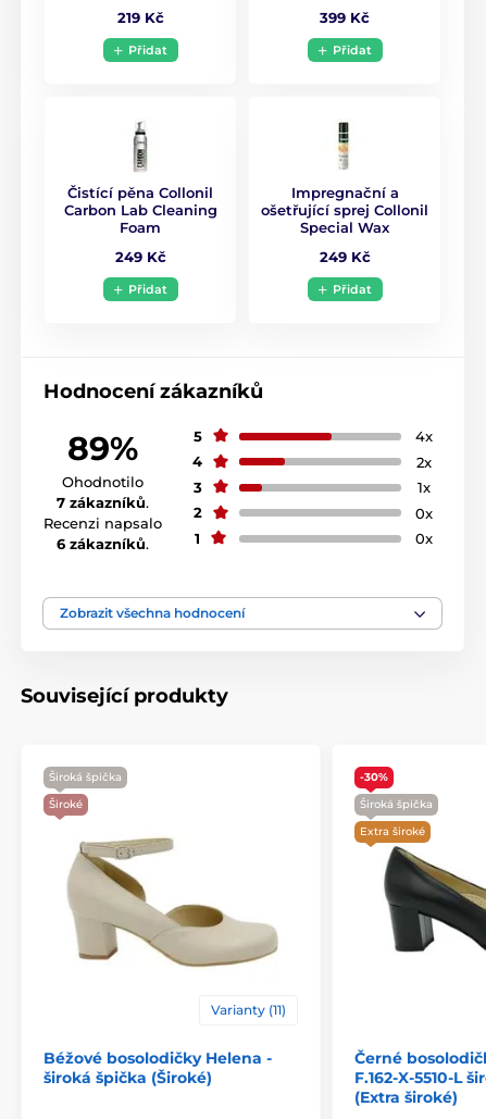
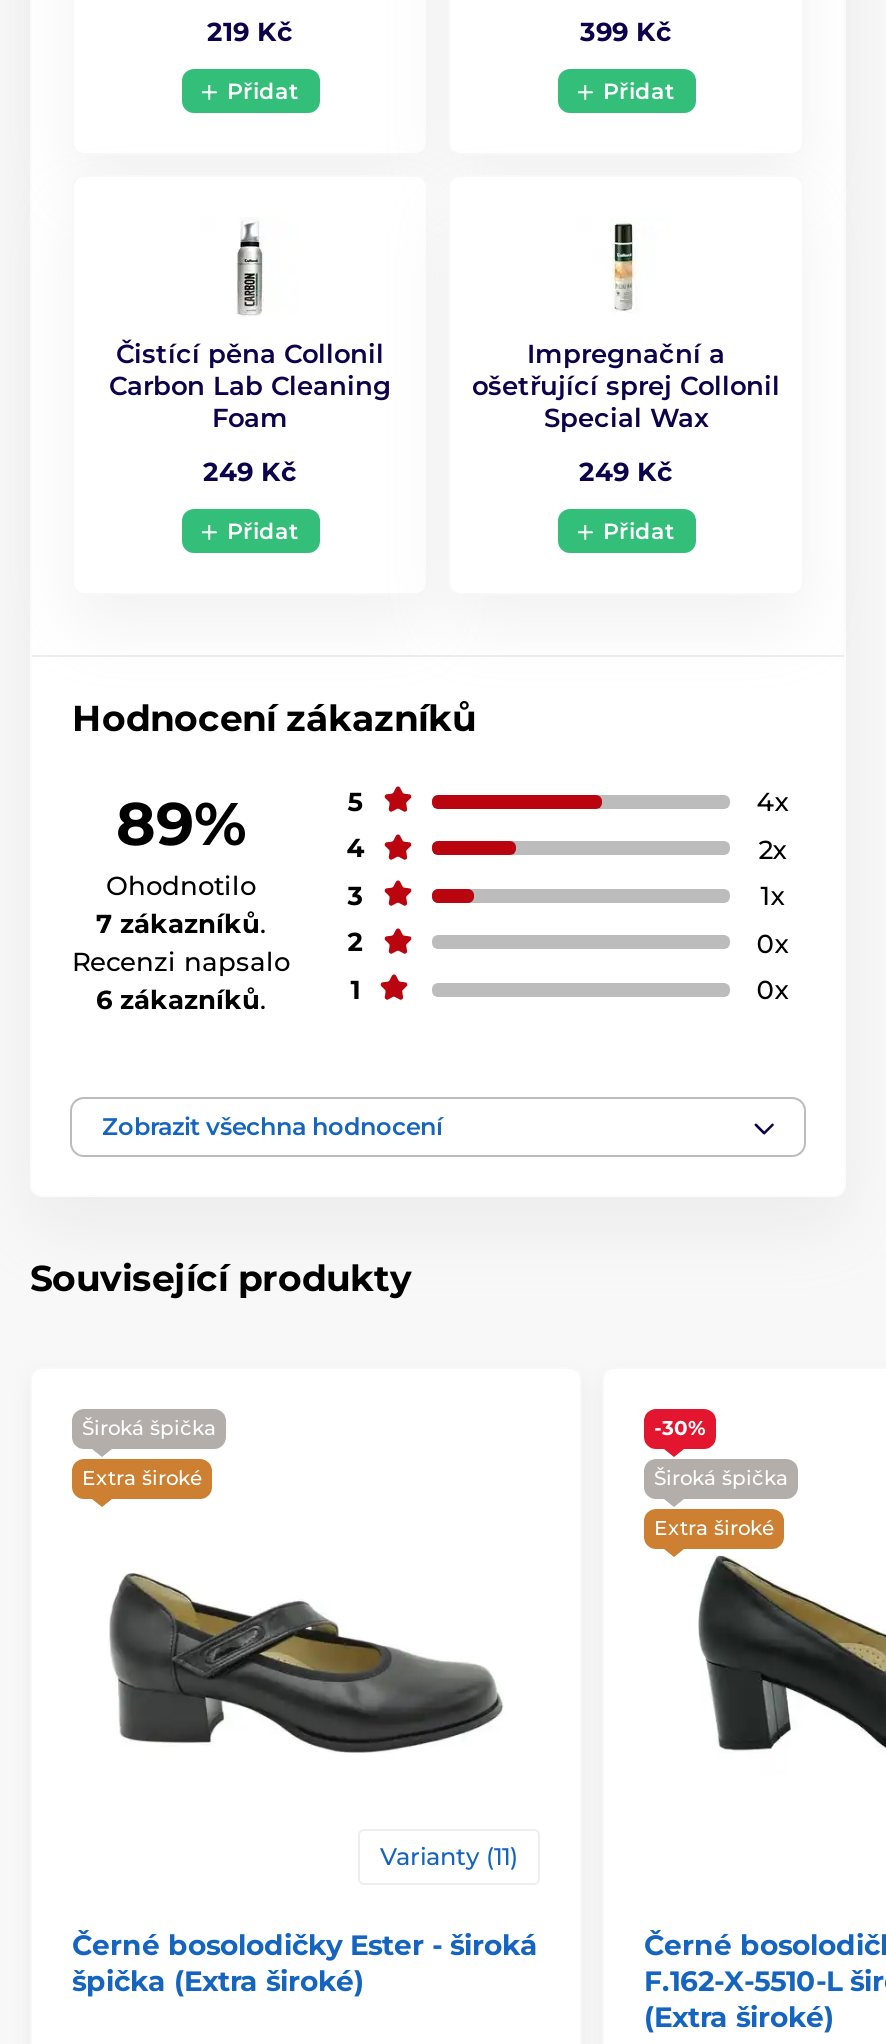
- Široké
+ Extra široké

- [image]
+ [image]

- Béžové bosolodičky Helena -
- široká špička (Široké)
+ Černé bosolodičky Ester - široká
+ špička (Extra široké)
